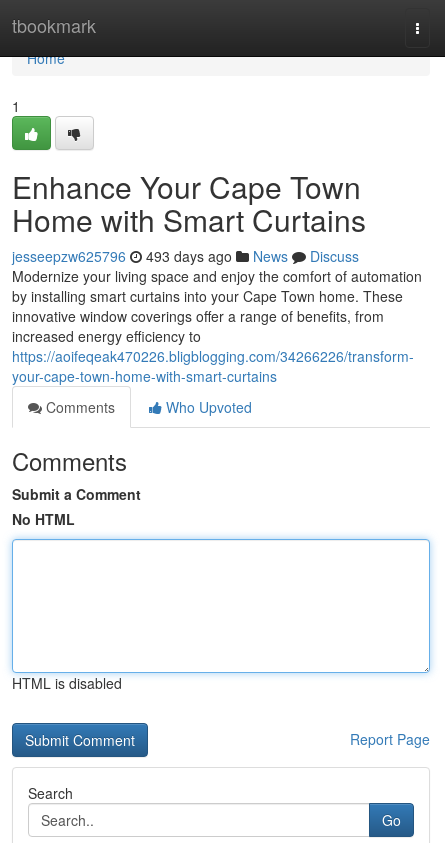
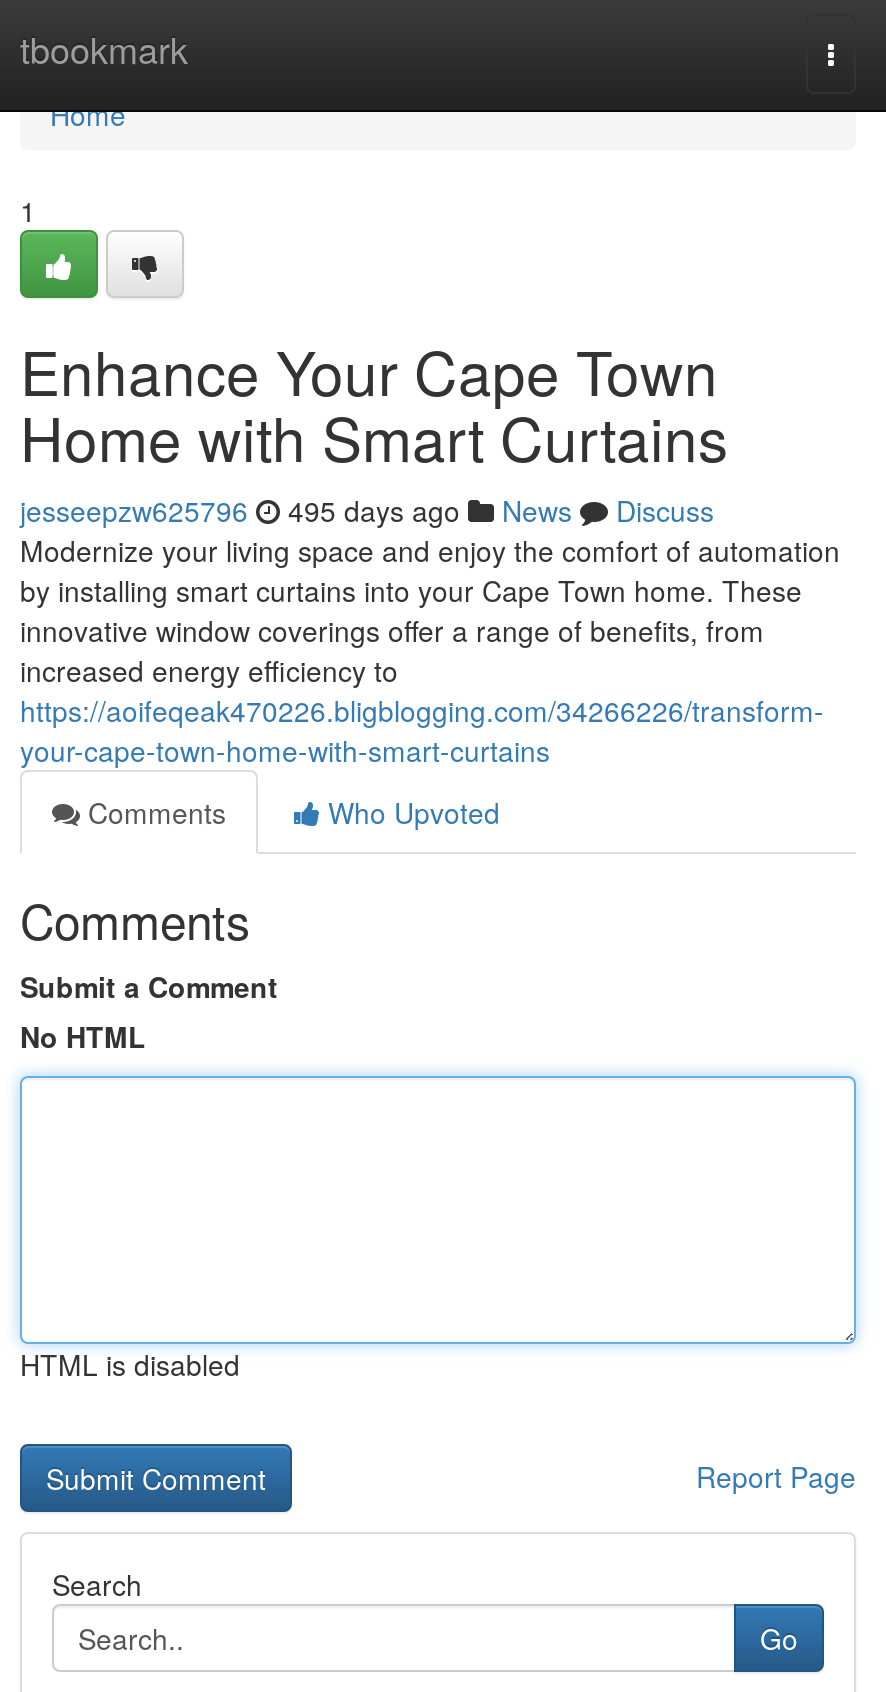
- jesseepzw625796 493 days ago News Discuss
+ jesseepzw625796 495 days ago News Discuss
